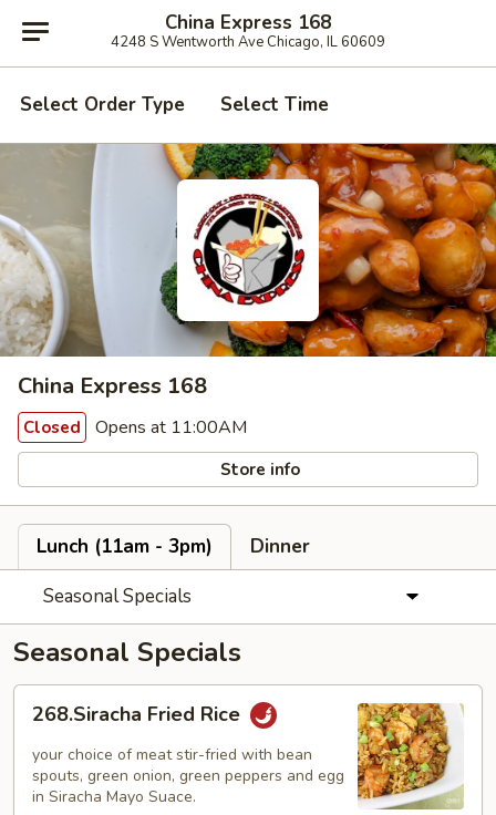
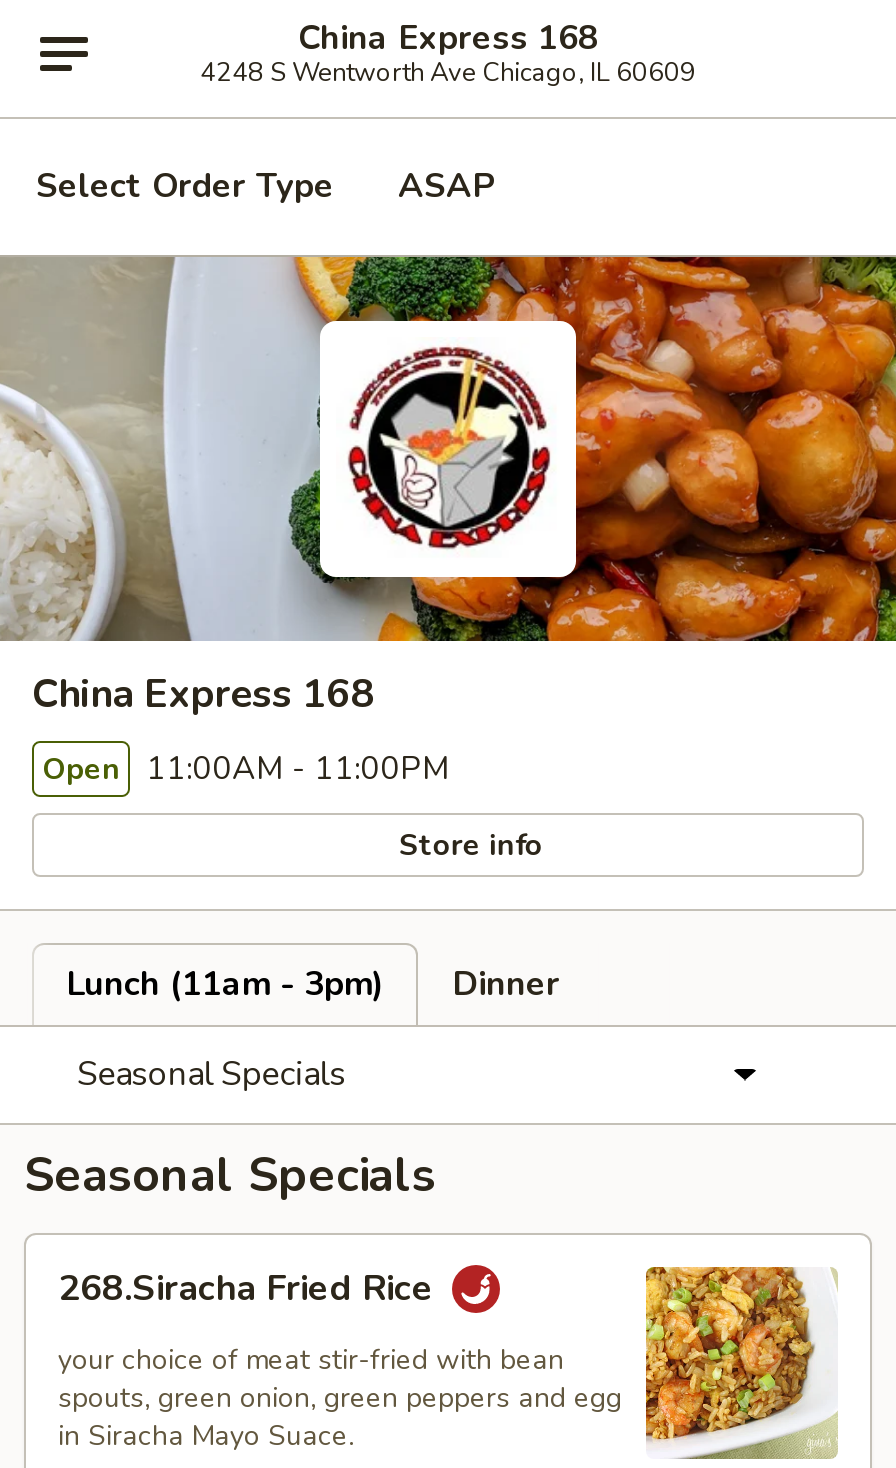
- Select Time
+ ASAP

- Closed Opens at 11:00AM
+ Open 11:00AM - 11:00PM
